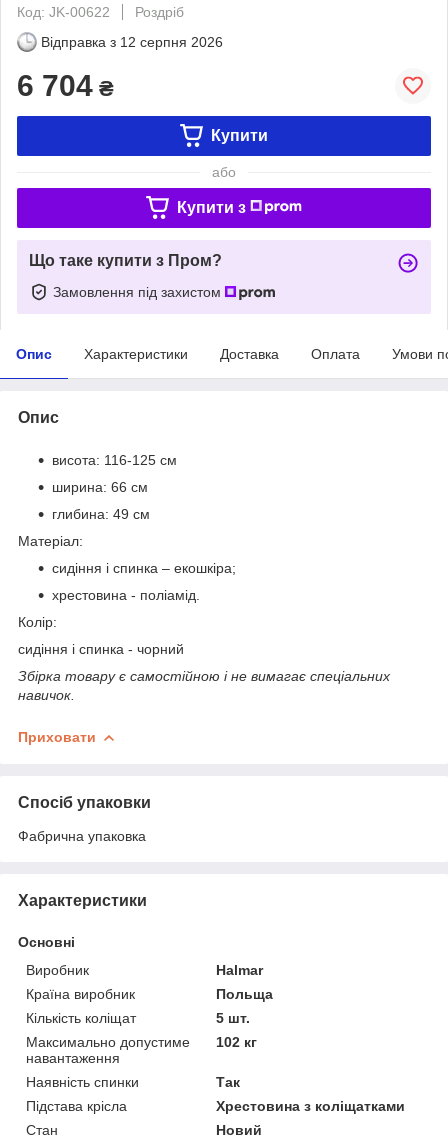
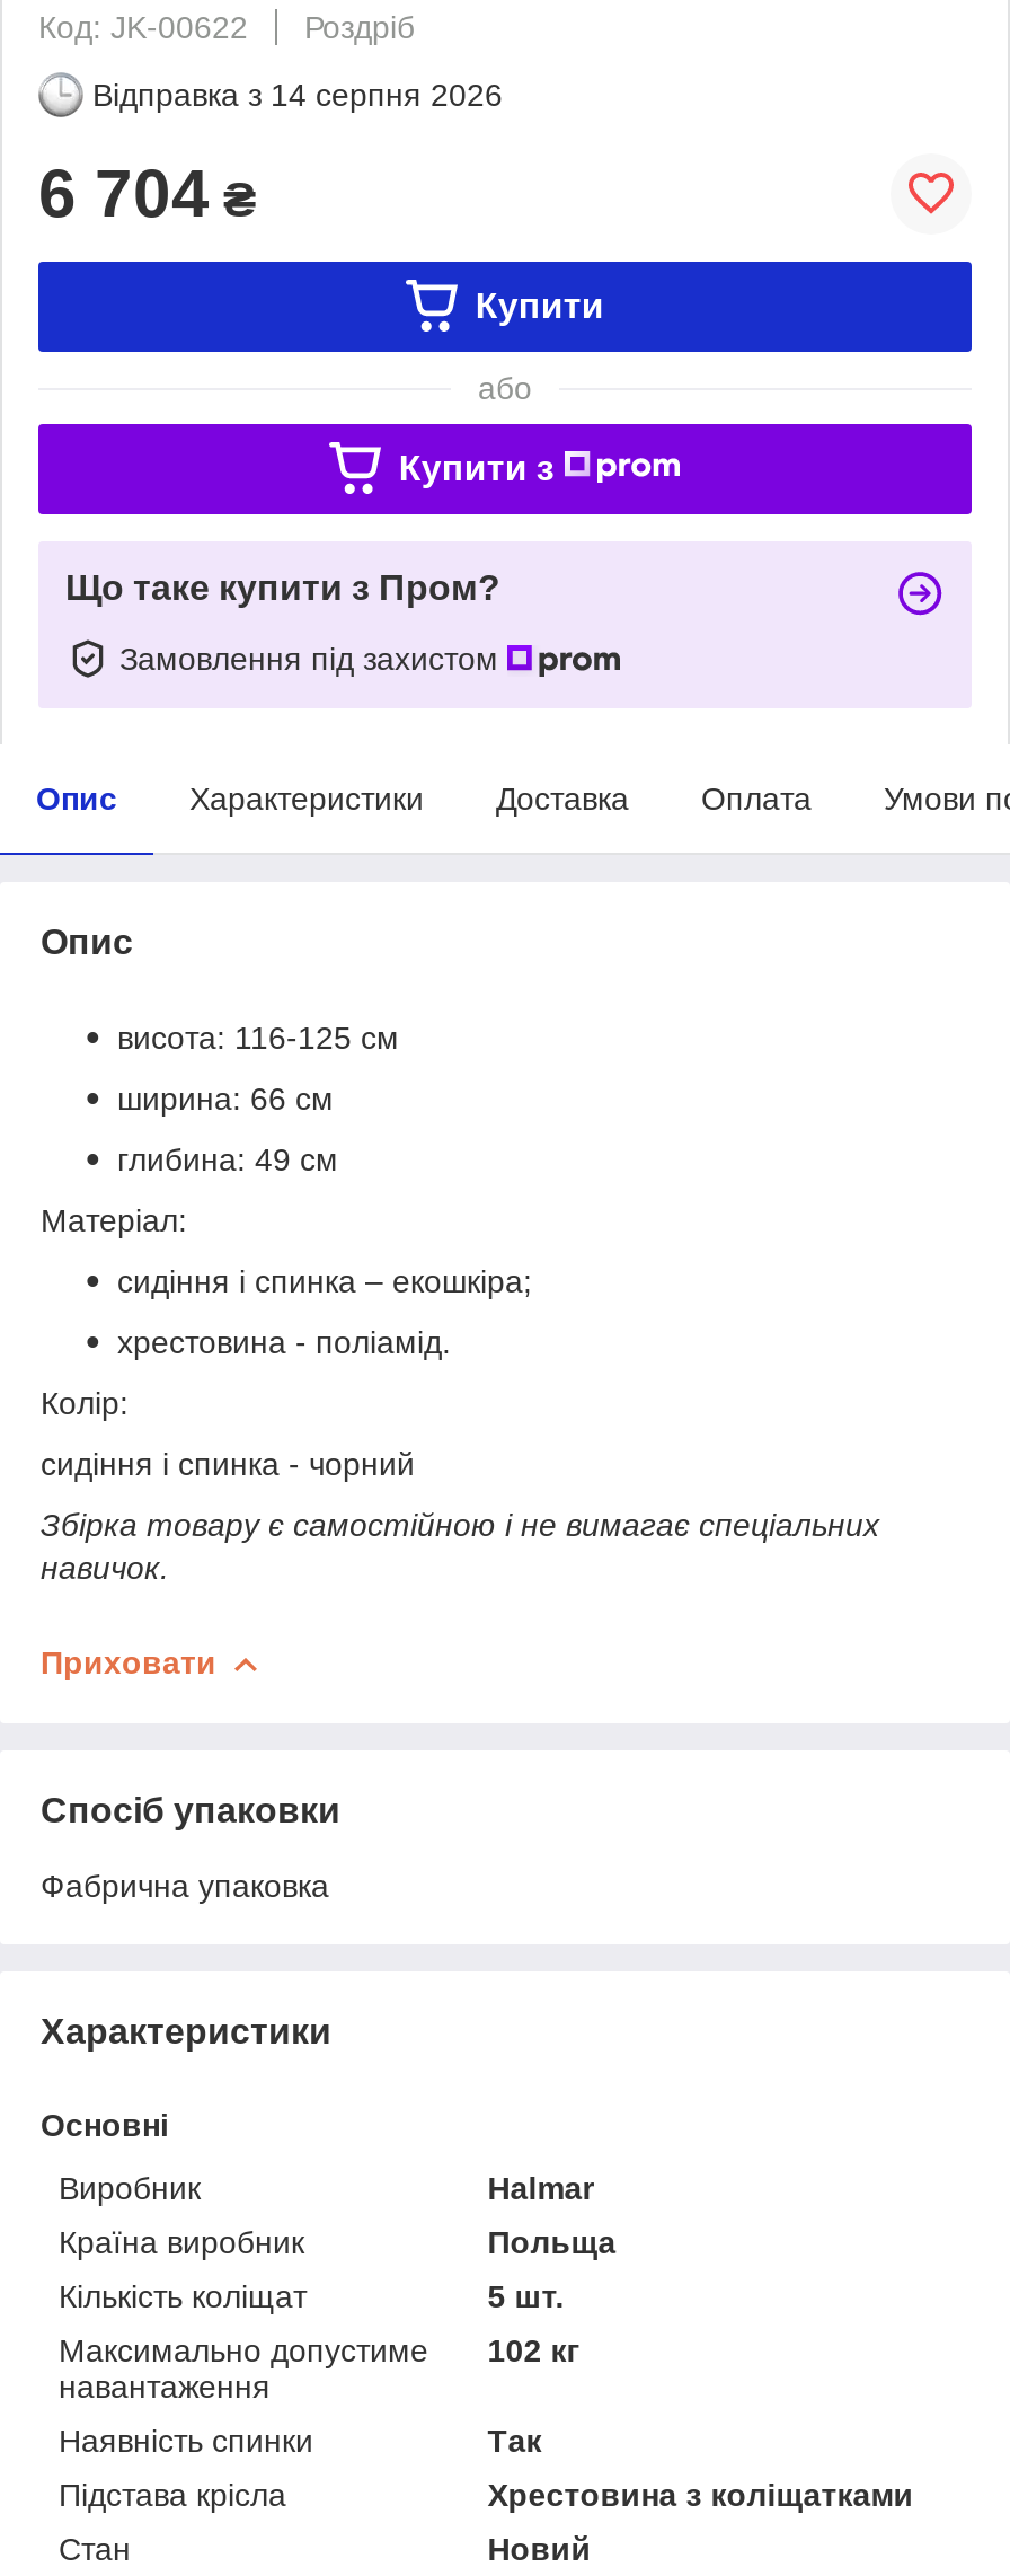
- Відправка з 12 серпня 2026
+ Відправка з 14 серпня 2026
